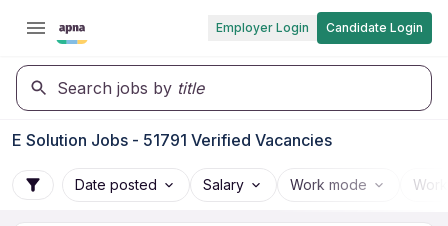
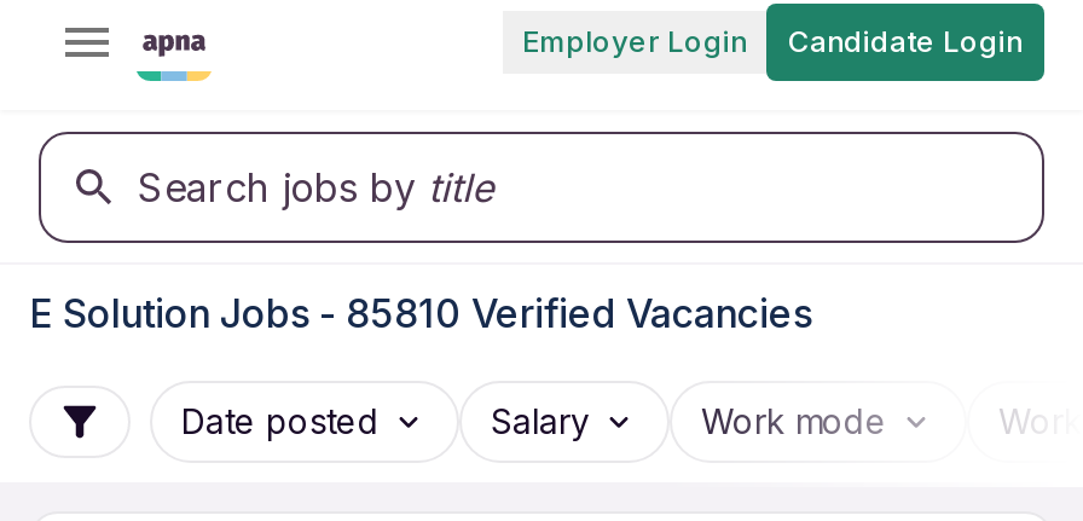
- E Solution Jobs - 51791 Verified Vacancies
+ E Solution Jobs - 85810 Verified Vacancies
